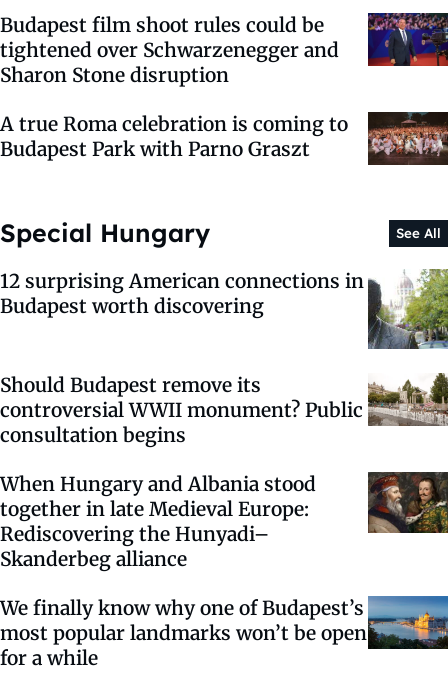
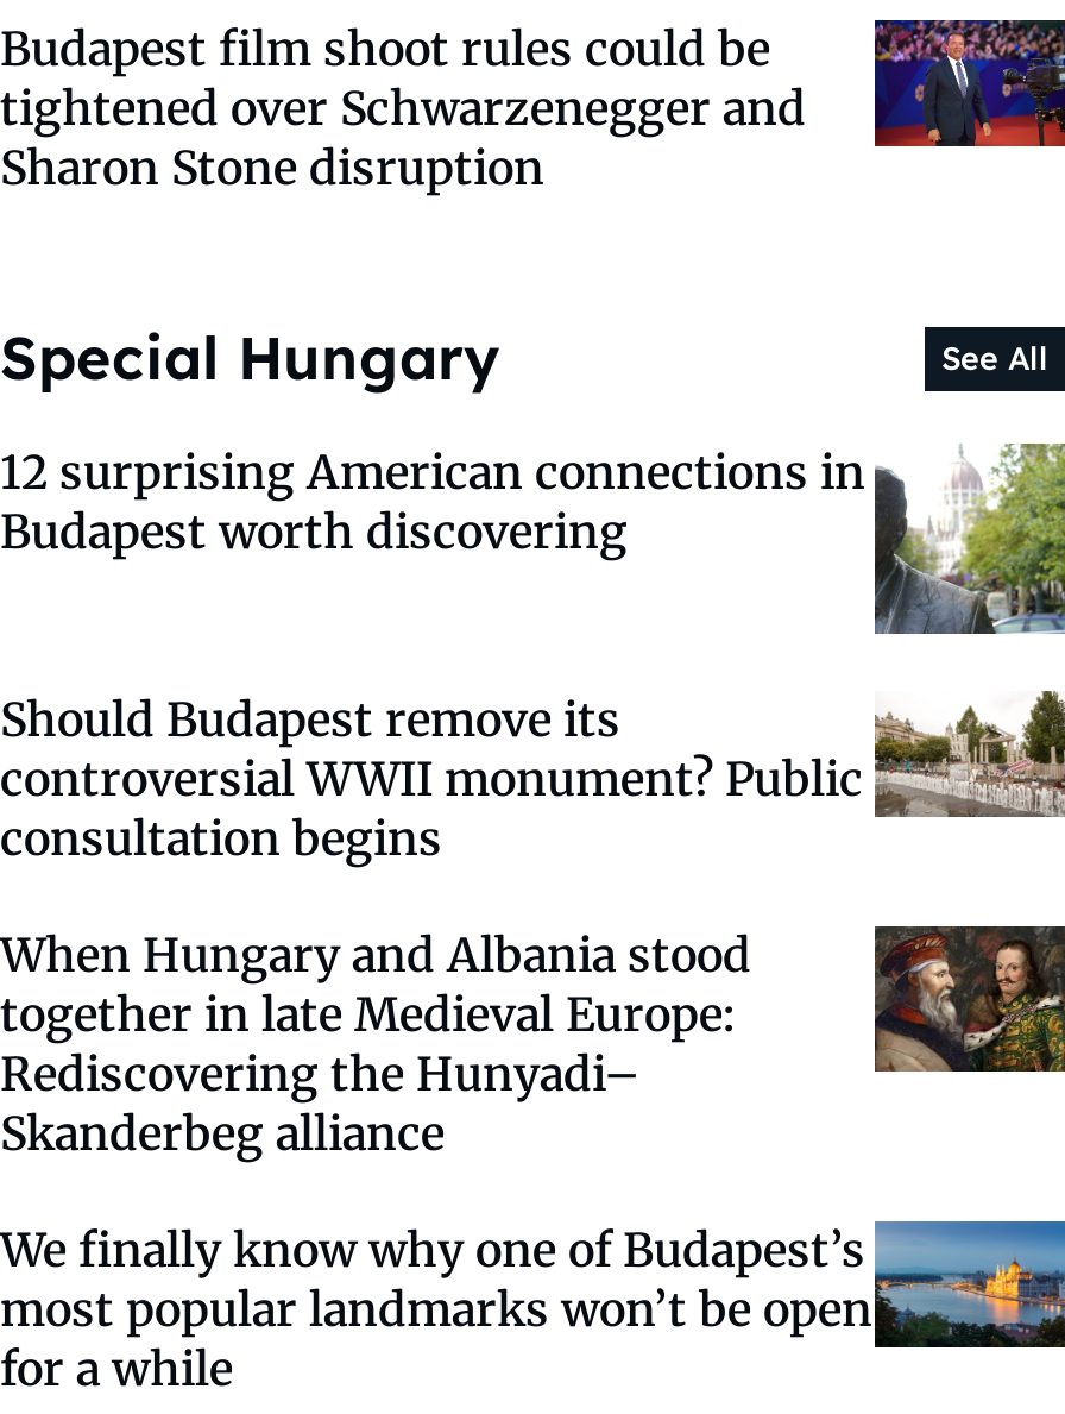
- [image]
- A true Roma celebration is coming to
- Budapest Park with Parno Graszt
